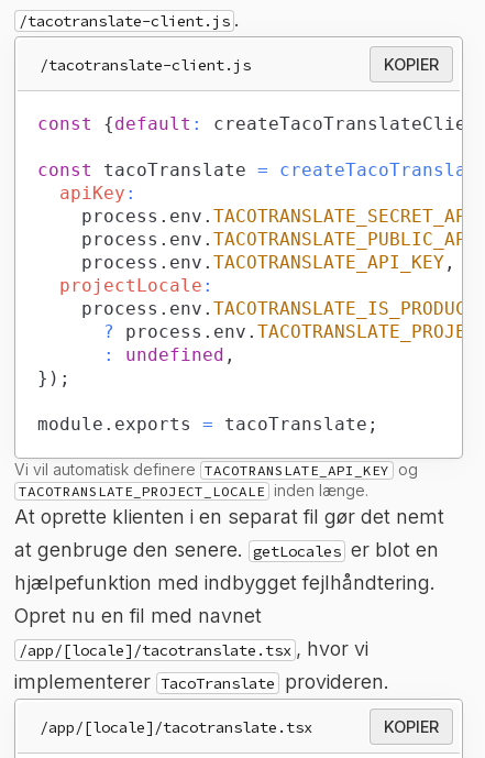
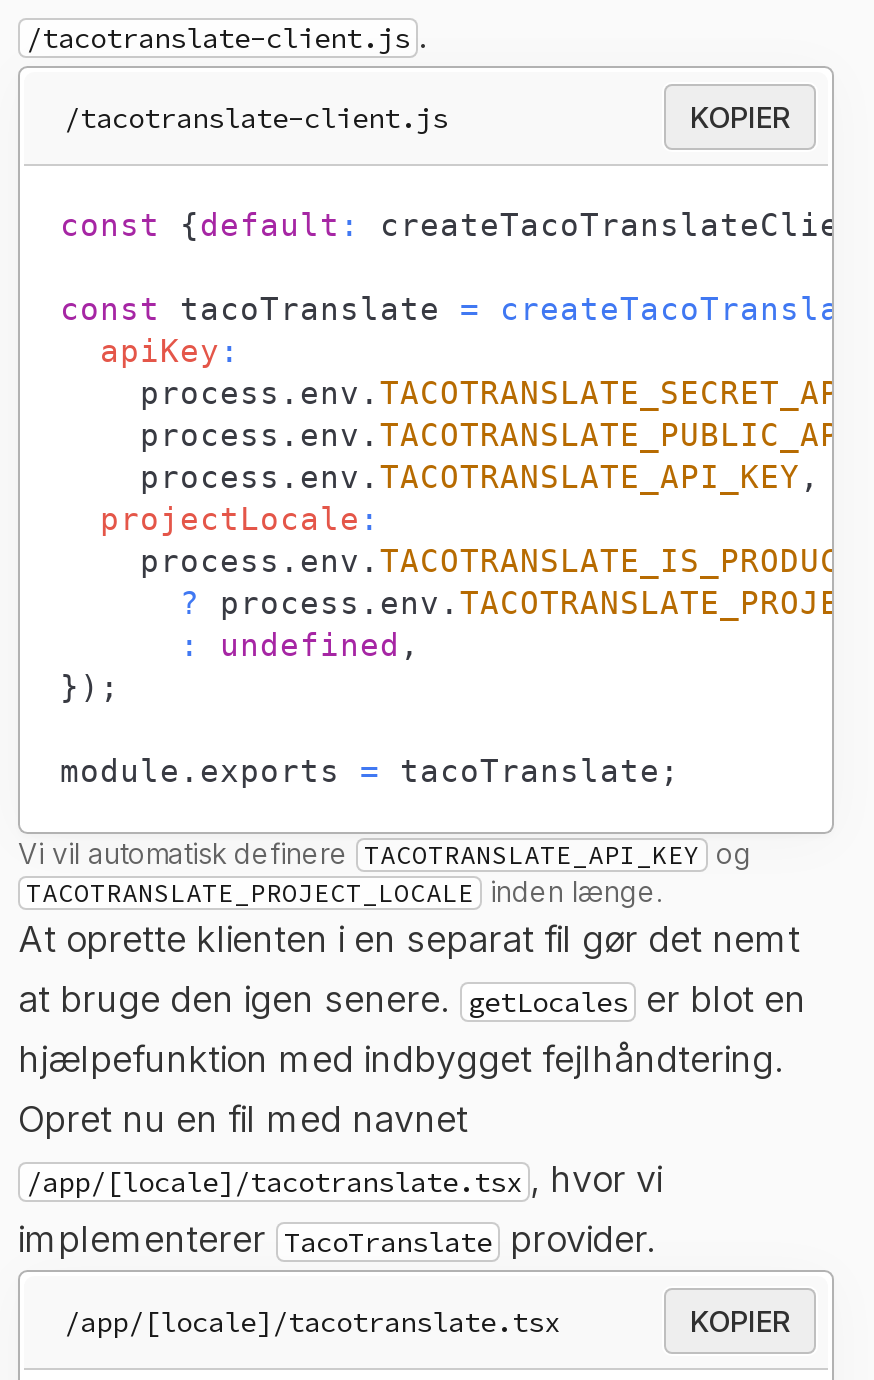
- at genbruge den senere. getLocales er blot en
+ at bruge den igen senere. getLocales er blot en

- implementerer TacoTranslate provideren.
+ implementerer TacoTranslate provider.
